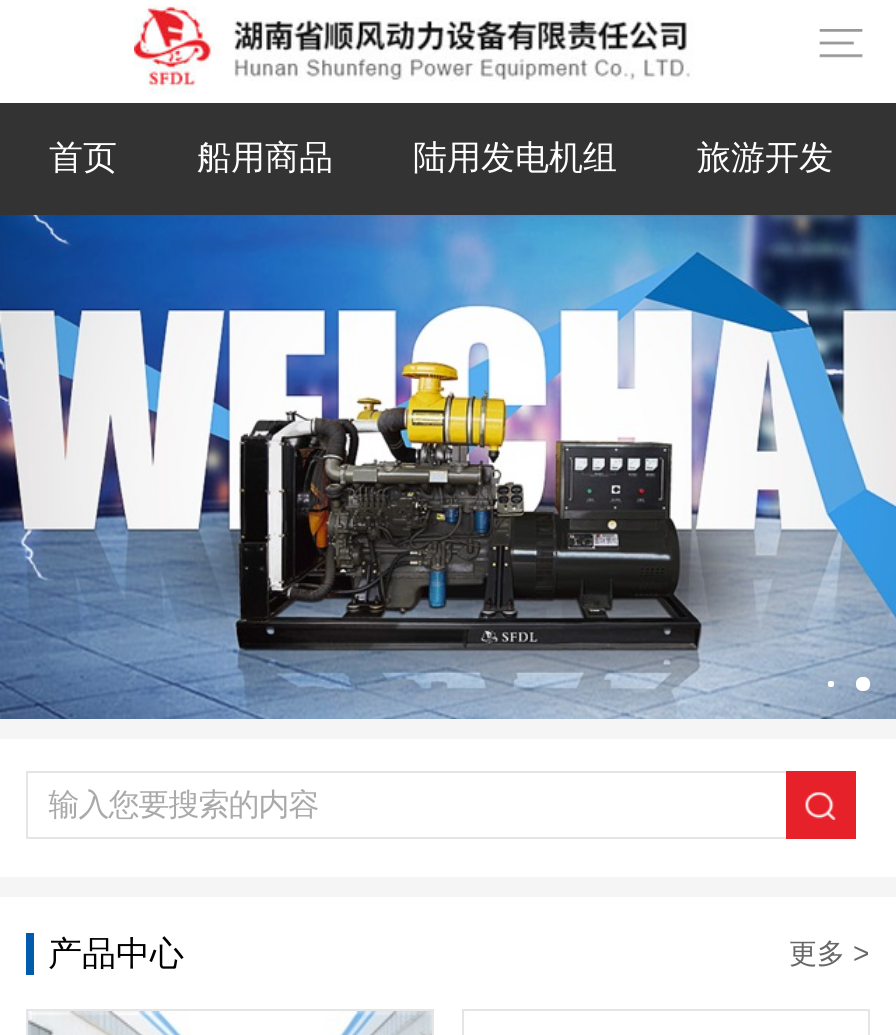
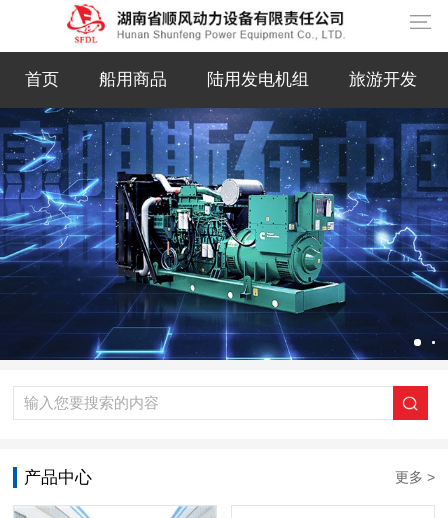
- [image]
+ [image]
